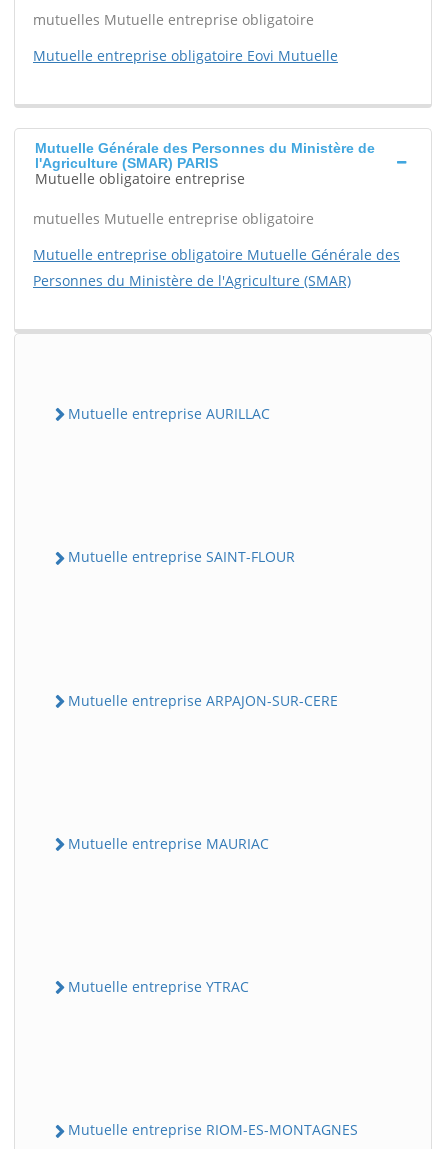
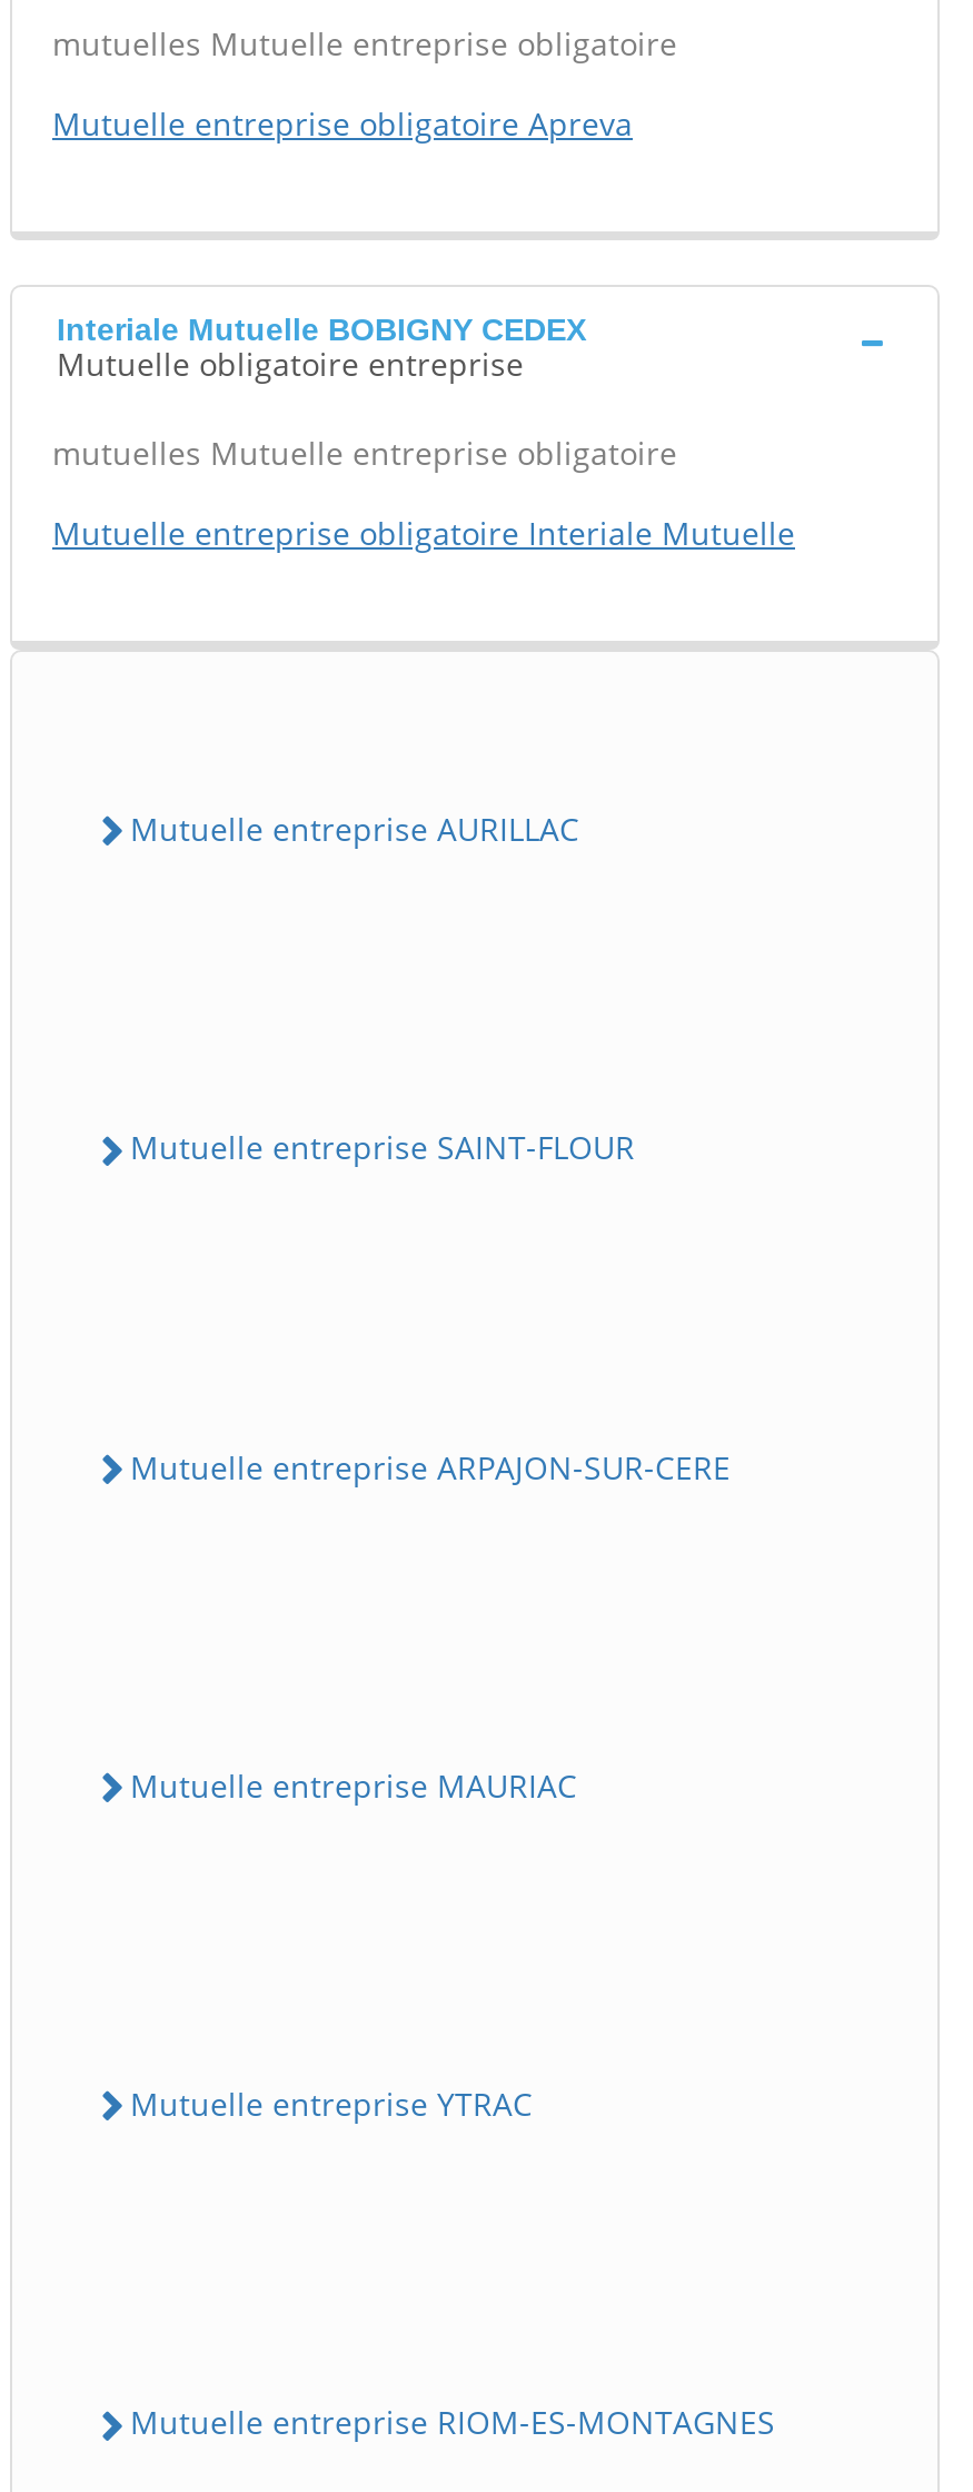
- Mutuelle entreprise obligatoire Eovi Mutuelle
+ Mutuelle entreprise obligatoire Apreva

- Mutuelle Générale des Personnes du Ministère de
- l'Agriculture (SMAR) PARIS
+ Interiale Mutuelle BOBIGNY CEDEX

- Mutuelle entreprise obligatoire Mutuelle Générale des
- Personnes du Ministère de l'Agriculture (SMAR)
+ Mutuelle entreprise obligatoire Interiale Mutuelle
